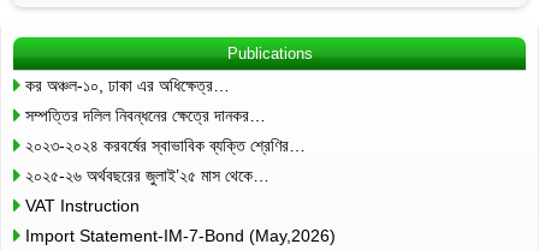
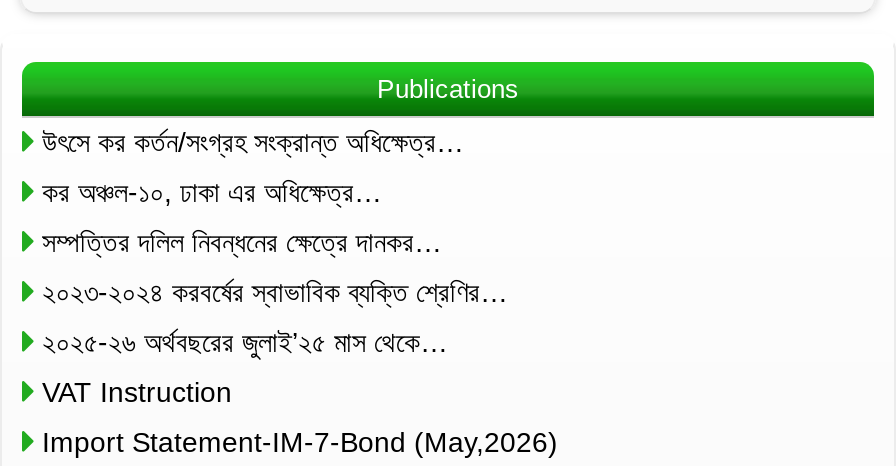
+ উৎসে কর কর্তন/সংগ্রহ সংক্রান্ত অধিক্ষেত্র…
